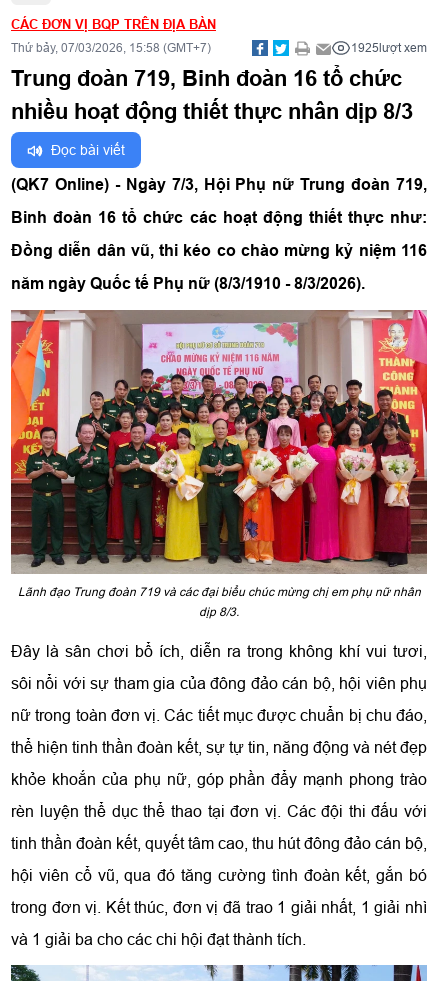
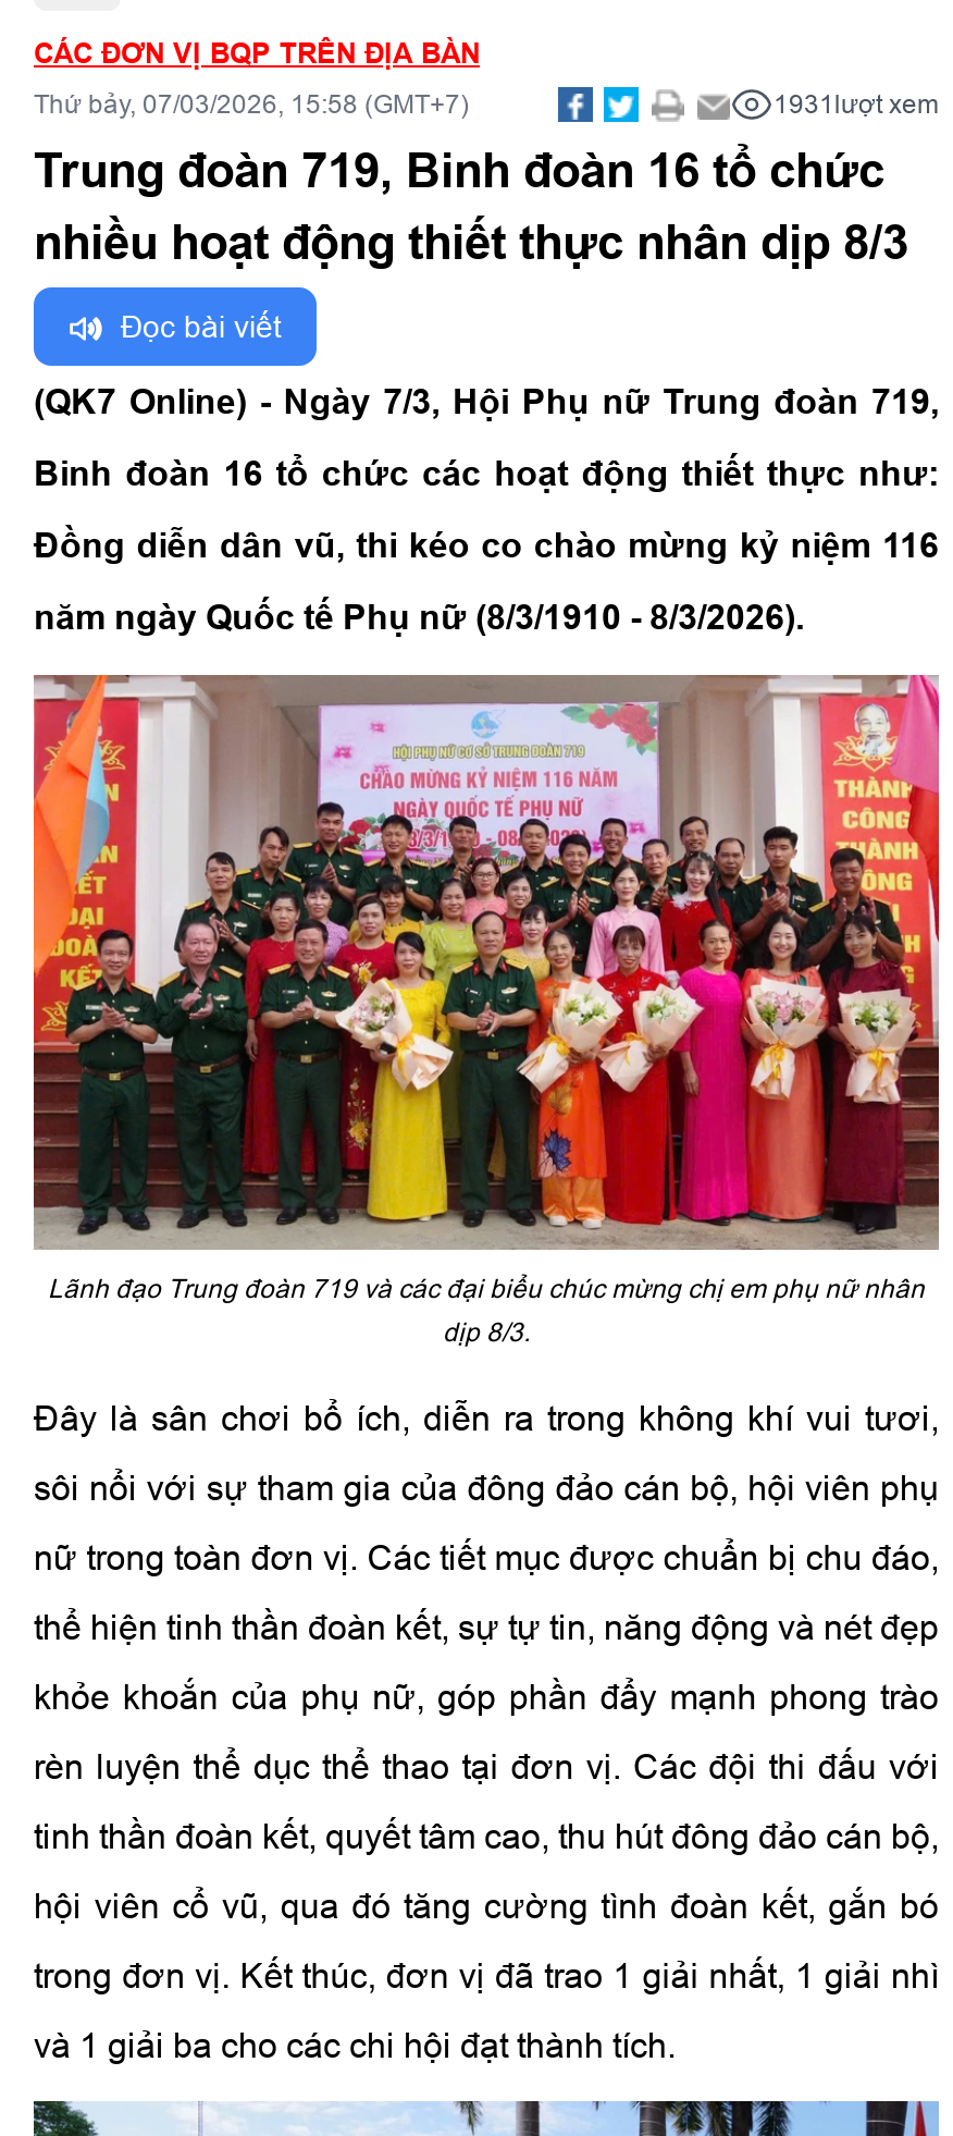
- 1925 lượt xem
+ 1931 lượt xem
